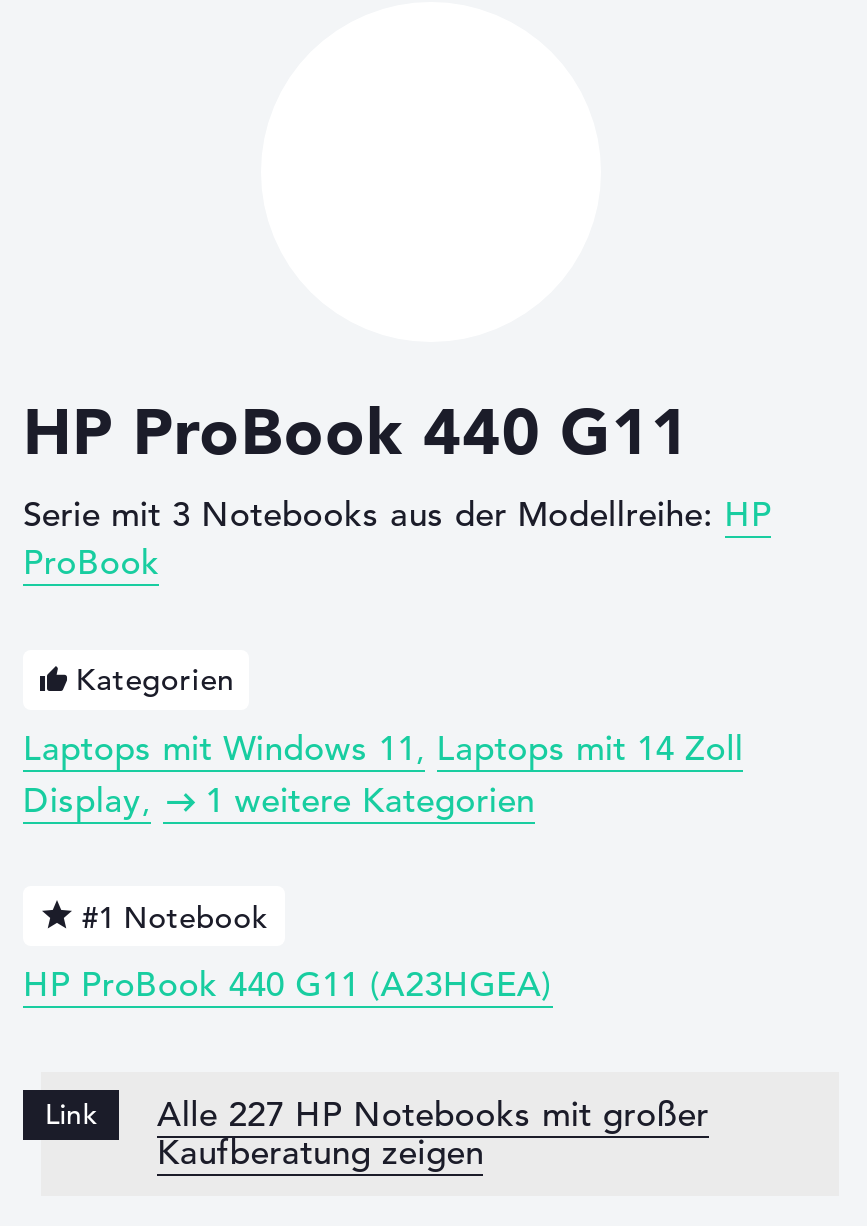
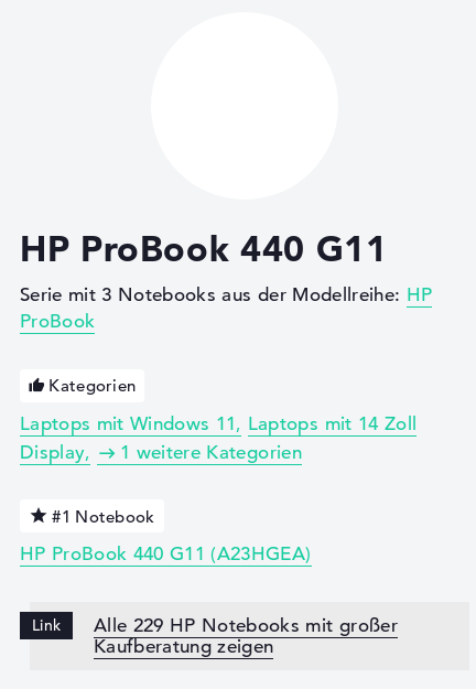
- Alle 227 HP Notebooks mit großer
+ Alle 229 HP Notebooks mit großer
